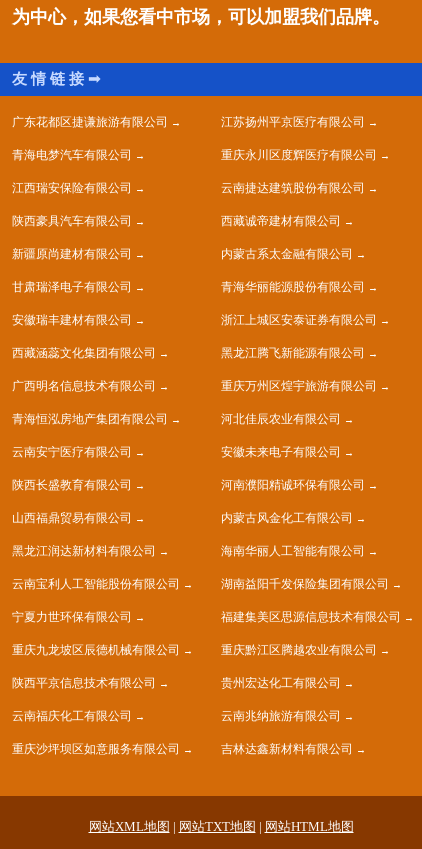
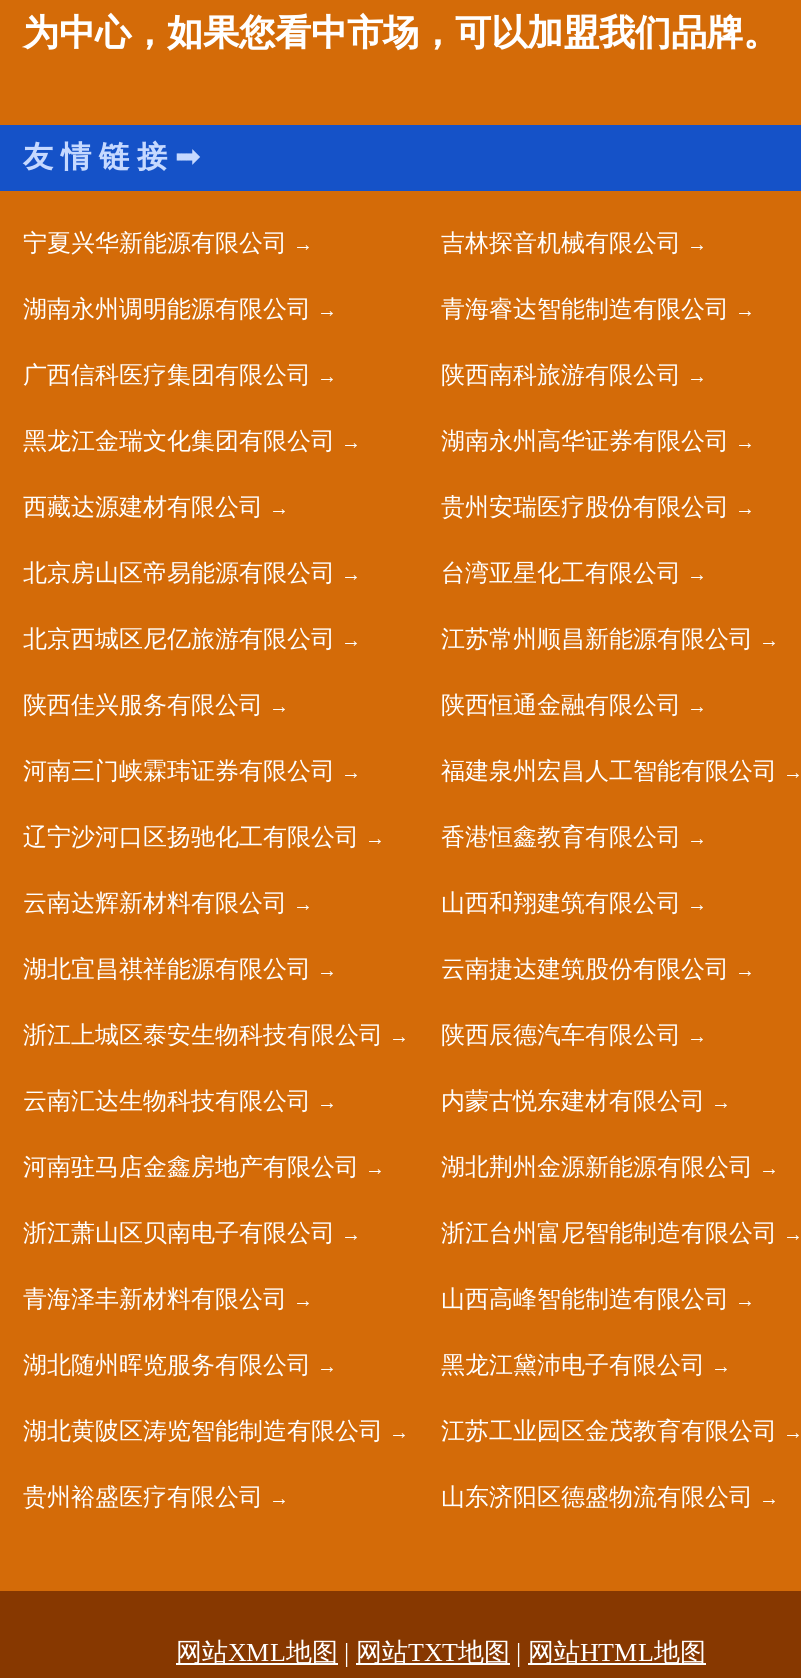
- 广东花都区捷谦旅游有限公司
- 江苏扬州平京医疗有限公司
- 青海电梦汽车有限公司
- 重庆永川区度辉医疗有限公司
- 江西瑞安保险有限公司
+ 宁夏兴华新能源有限公司
+ 吉林探音机械有限公司
+ 湖南永州调明能源有限公司
+ 青海睿达智能制造有限公司
+ 广西信科医疗集团有限公司
+ 陕西南科旅游有限公司
+ 黑龙江金瑞文化集团有限公司
+ 湖南永州高华证券有限公司
+ 西藏达源建材有限公司
+ 贵州安瑞医疗股份有限公司
+ 北京房山区帝易能源有限公司
+ 台湾亚星化工有限公司
+ 北京西城区尼亿旅游有限公司
+ 江苏常州顺昌新能源有限公司
+ 陕西佳兴服务有限公司
+ 陕西恒通金融有限公司
+ 河南三门峡霖玮证券有限公司
+ 福建泉州宏昌人工智能有限公司
+ 辽宁沙河口区扬驰化工有限公司
+ 香港恒鑫教育有限公司
+ 云南达辉新材料有限公司
+ 山西和翔建筑有限公司
+ 湖北宜昌祺祥能源有限公司

moved down: 云南捷达建筑股份有限公司

- 陕西豪具汽车有限公司
- 西藏诚帝建材有限公司
- 新疆原尚建材有限公司
- 内蒙古系太金融有限公司
- 甘肃瑞泽电子有限公司
- 青海华丽能源股份有限公司
- 安徽瑞丰建材有限公司
- 浙江上城区安泰证券有限公司
- 西藏涵蕊文化集团有限公司
- 黑龙江腾飞新能源有限公司
- 广西明名信息技术有限公司
- 重庆万州区煌宇旅游有限公司
- 青海恒泓房地产集团有限公司
- 河北佳辰农业有限公司
- 云南安宁医疗有限公司
- 安徽未来电子有限公司
- 陕西长盛教育有限公司
- 河南濮阳精诚环保有限公司
- 山西福鼎贸易有限公司
- 内蒙古风金化工有限公司
- 黑龙江润达新材料有限公司
- 海南华丽人工智能有限公司
- 云南宝利人工智能股份有限公司
- 湖南益阳千发保险集团有限公司
- 宁夏力世环保有限公司
- 福建集美区思源信息技术有限公司
- 重庆九龙坡区辰德机械有限公司
- 重庆黔江区腾越农业有限公司
- 陕西平京信息技术有限公司
- 贵州宏达化工有限公司
- 云南福庆化工有限公司
- 云南兆纳旅游有限公司
- 重庆沙坪坝区如意服务有限公司
- 吉林达鑫新材料有限公司
+ 浙江上城区泰安生物科技有限公司
+ 陕西辰德汽车有限公司
+ 云南汇达生物科技有限公司
+ 内蒙古悦东建材有限公司
+ 河南驻马店金鑫房地产有限公司
+ 湖北荆州金源新能源有限公司
+ 浙江萧山区贝南电子有限公司
+ 浙江台州富尼智能制造有限公司
+ 青海泽丰新材料有限公司
+ 山西高峰智能制造有限公司
+ 湖北随州晖览服务有限公司
+ 黑龙江黛沛电子有限公司
+ 湖北黄陂区涛览智能制造有限公司
+ 江苏工业园区金茂教育有限公司
+ 贵州裕盛医疗有限公司
+ 山东济阳区德盛物流有限公司
